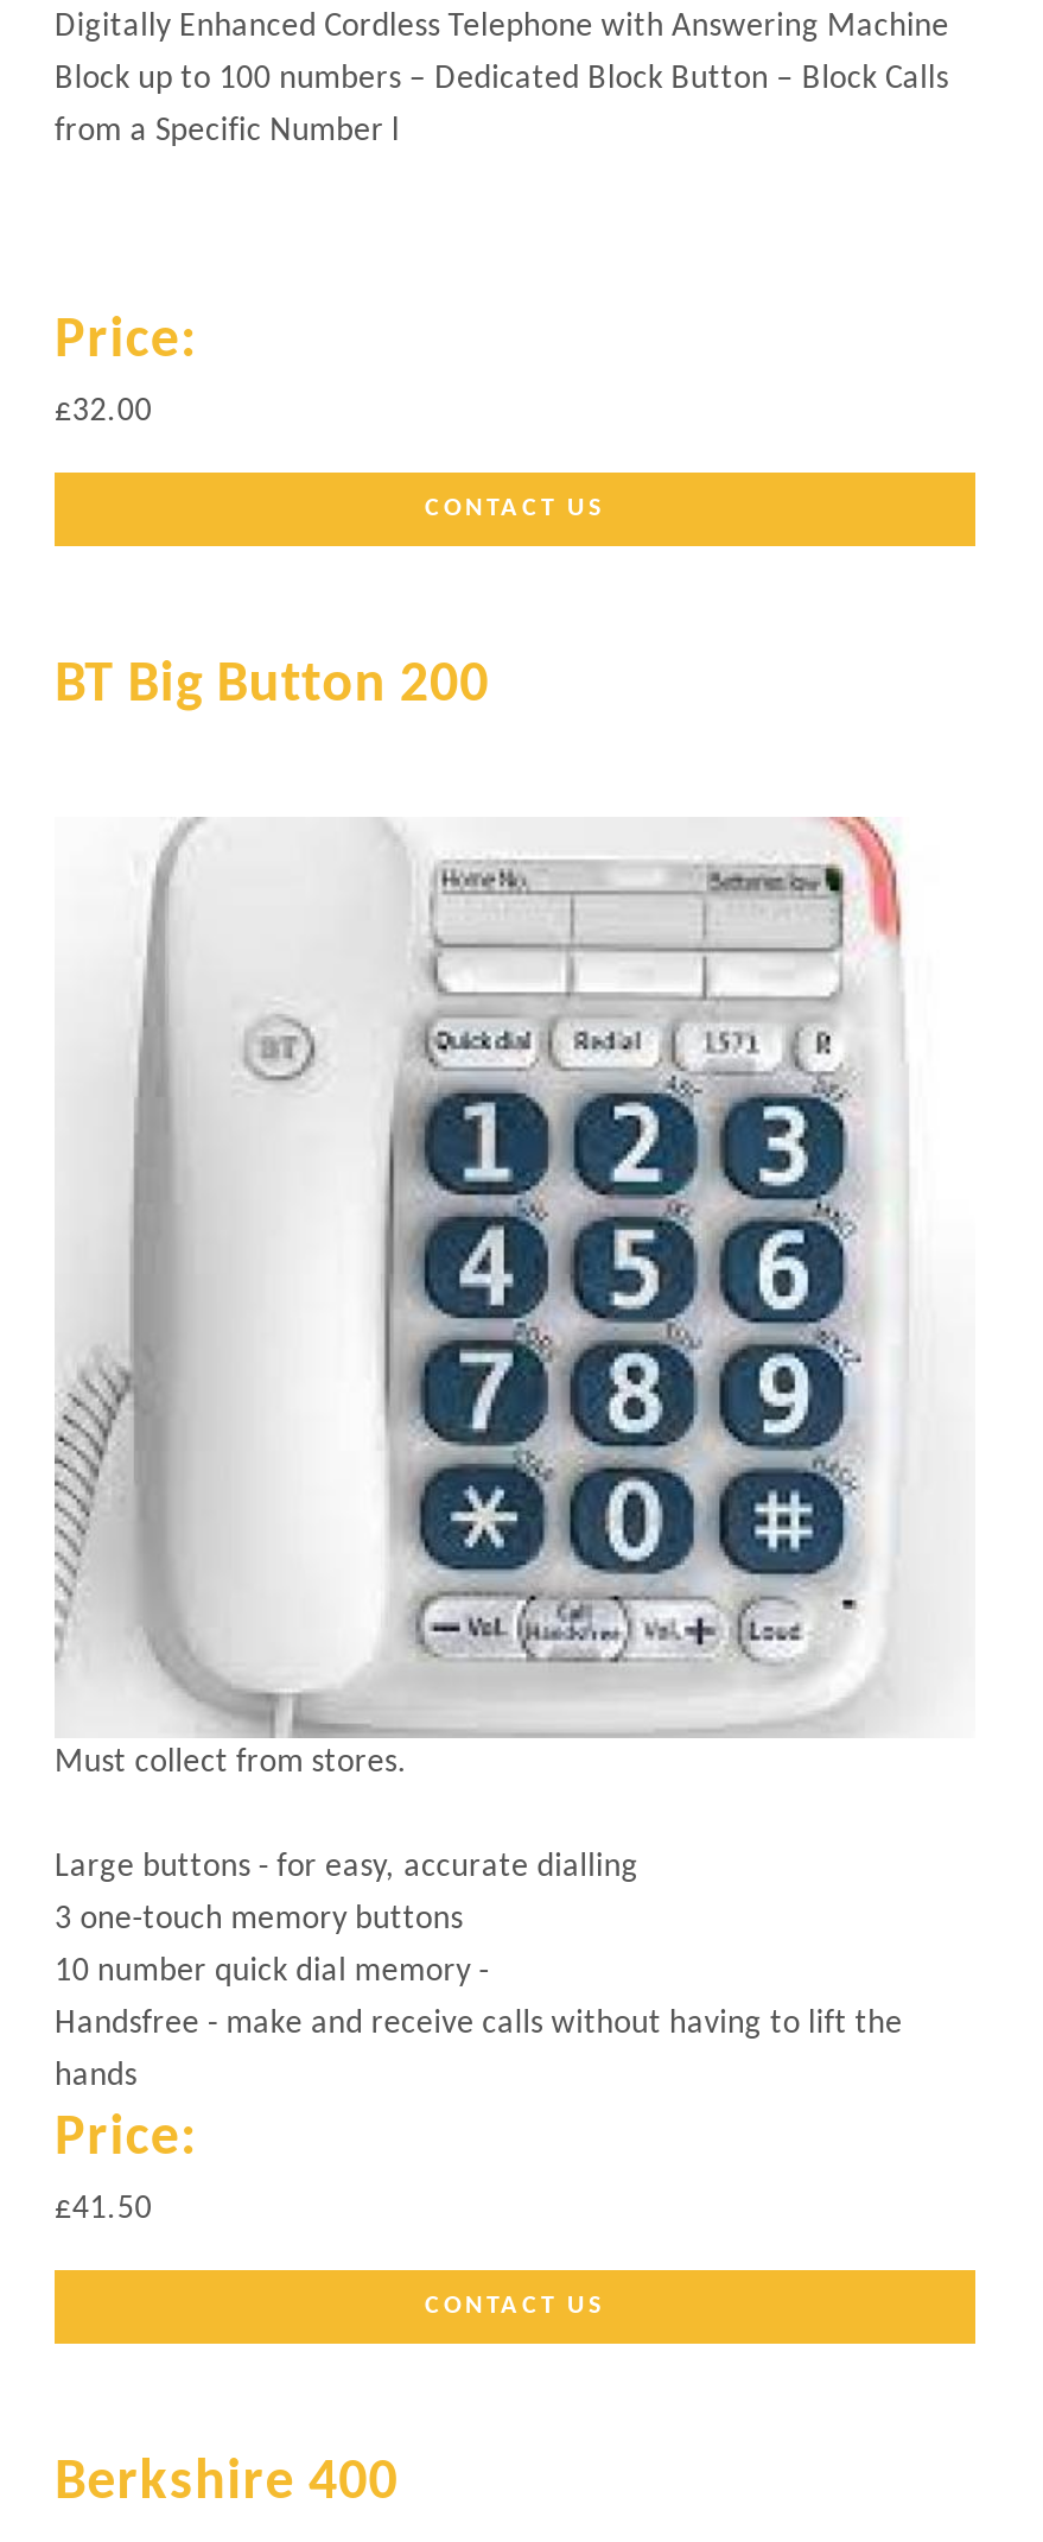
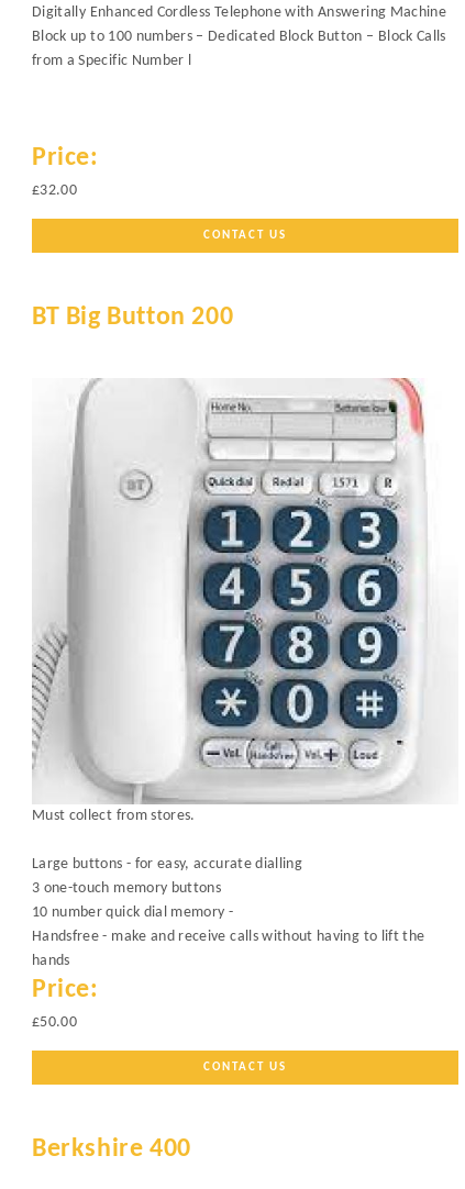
- £41.50
+ £50.00
